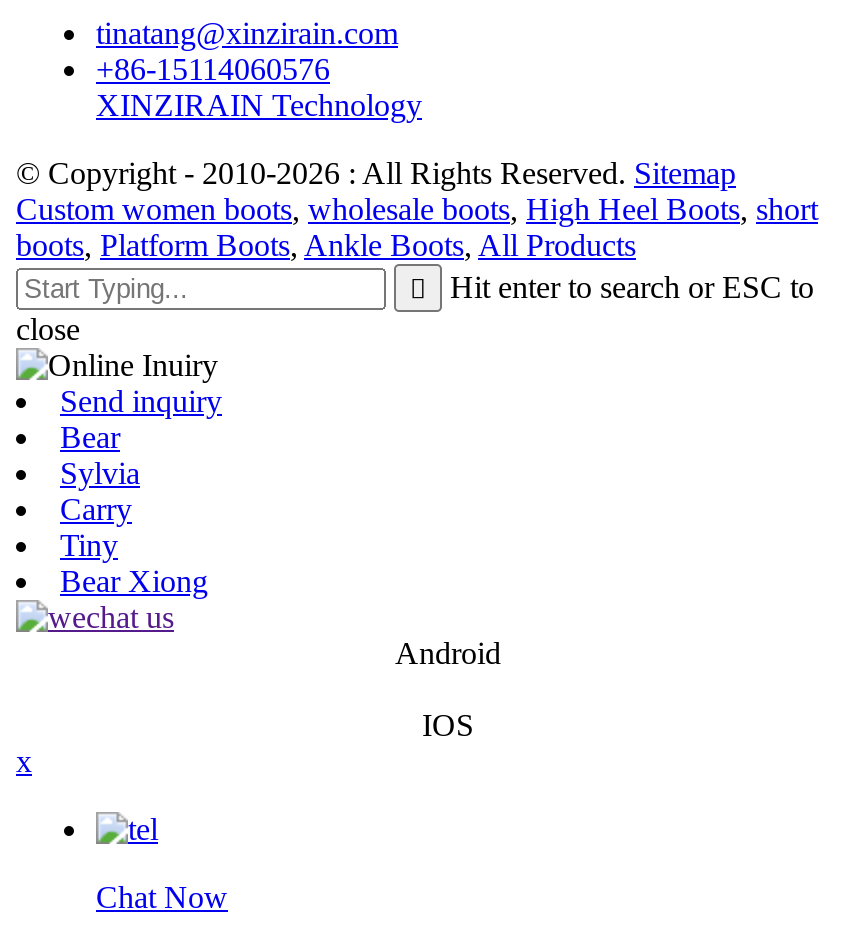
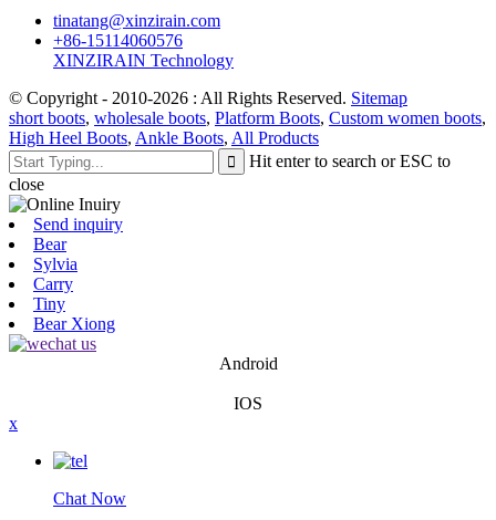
- Custom women boots, wholesale boots, High Heel Boots, short
- boots, Platform Boots, Ankle Boots, All Products
+ short boots, wholesale boots, Platform Boots, Custom women boots,
+ High Heel Boots, Ankle Boots, All Products
